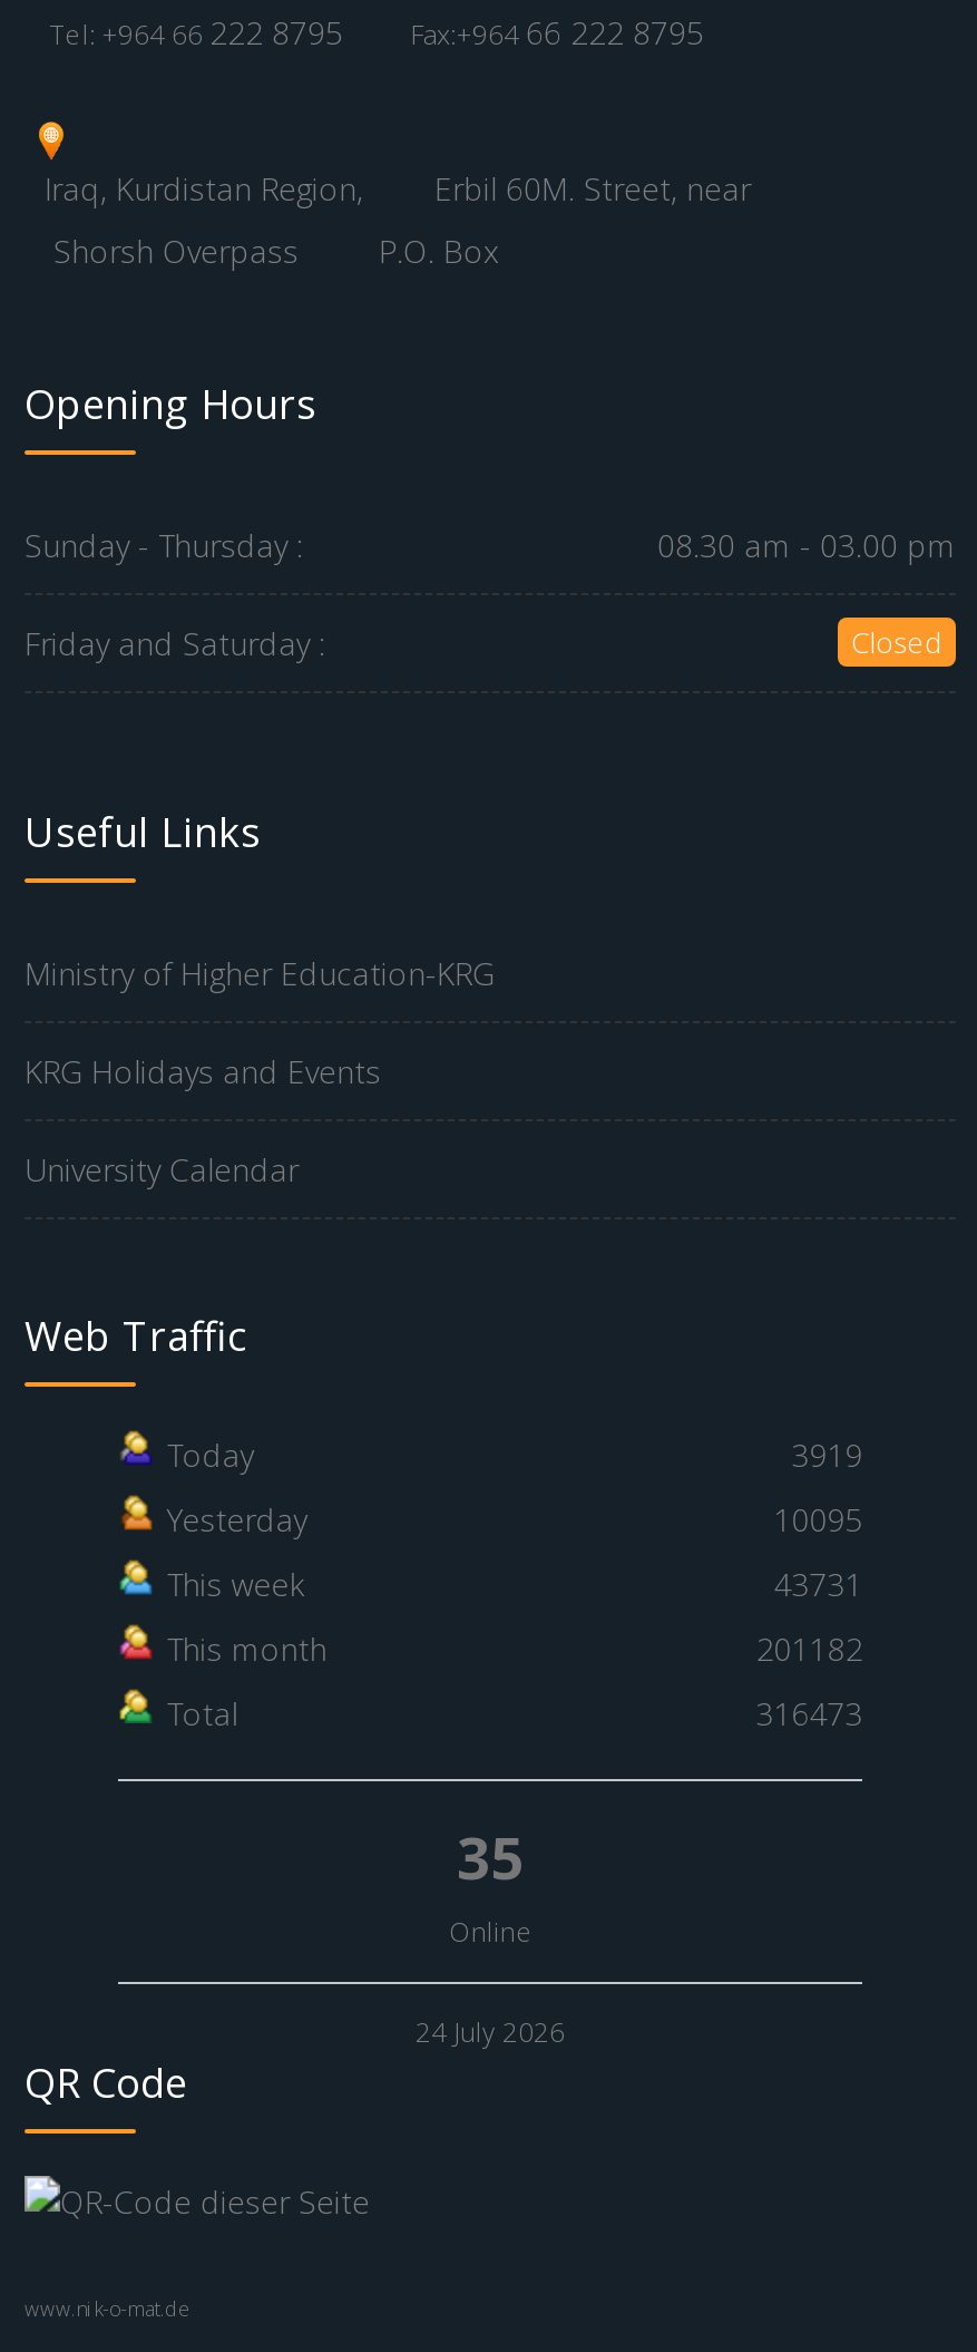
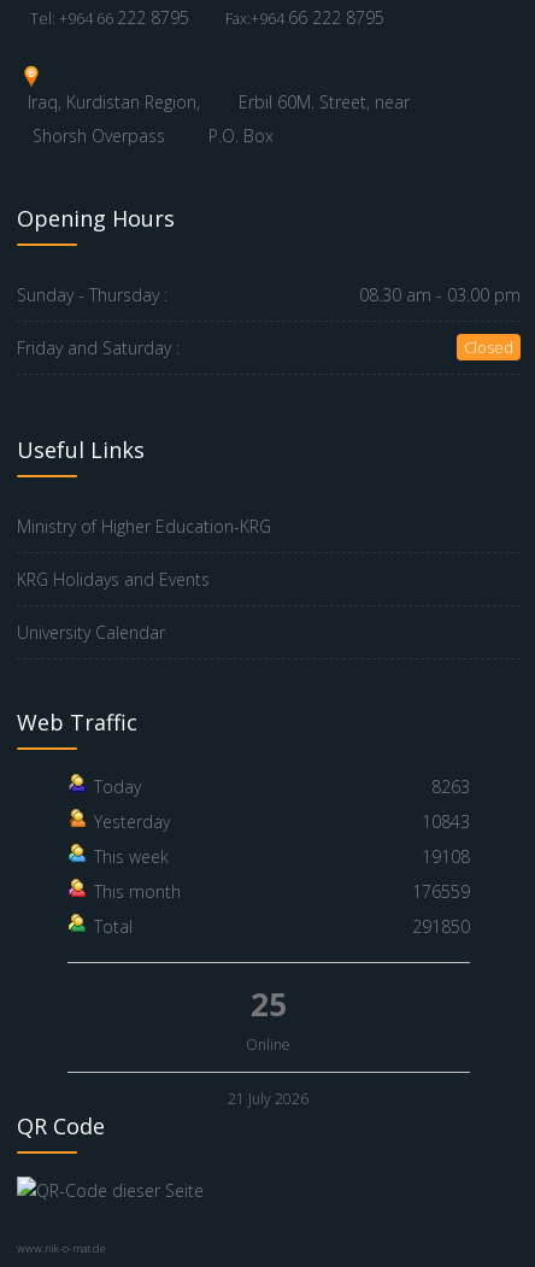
- 3919
+ 8263

- 10095
+ 10843

- 43731
+ 19108

- 201182
+ 176559

- 316473
+ 291850

- 35
+ 25

- 24 July 2026
+ 21 July 2026
